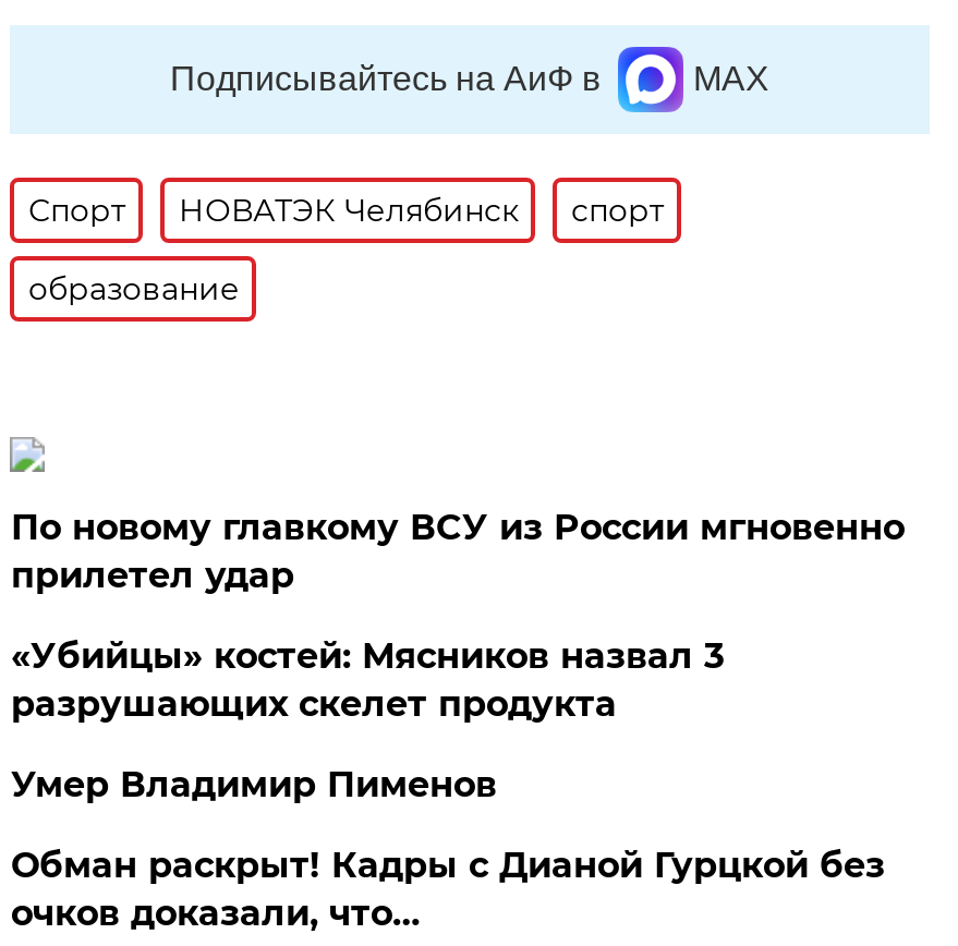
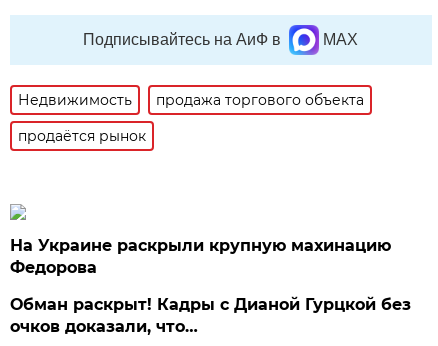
- Спорт
- НОВАТЭК Челябинск
- спорт
- образование
+ Недвижимость
+ продажа торгового объекта
+ продаётся рынок

- По новому главкому ВСУ из России мгновенно
- прилетел удар
- «Убийцы» костей: Мясников назвал 3
- разрушающих скелет продукта
- Умер Владимир Пименов
+ На Украине раскрыли крупную махинацию
+ Федорова
